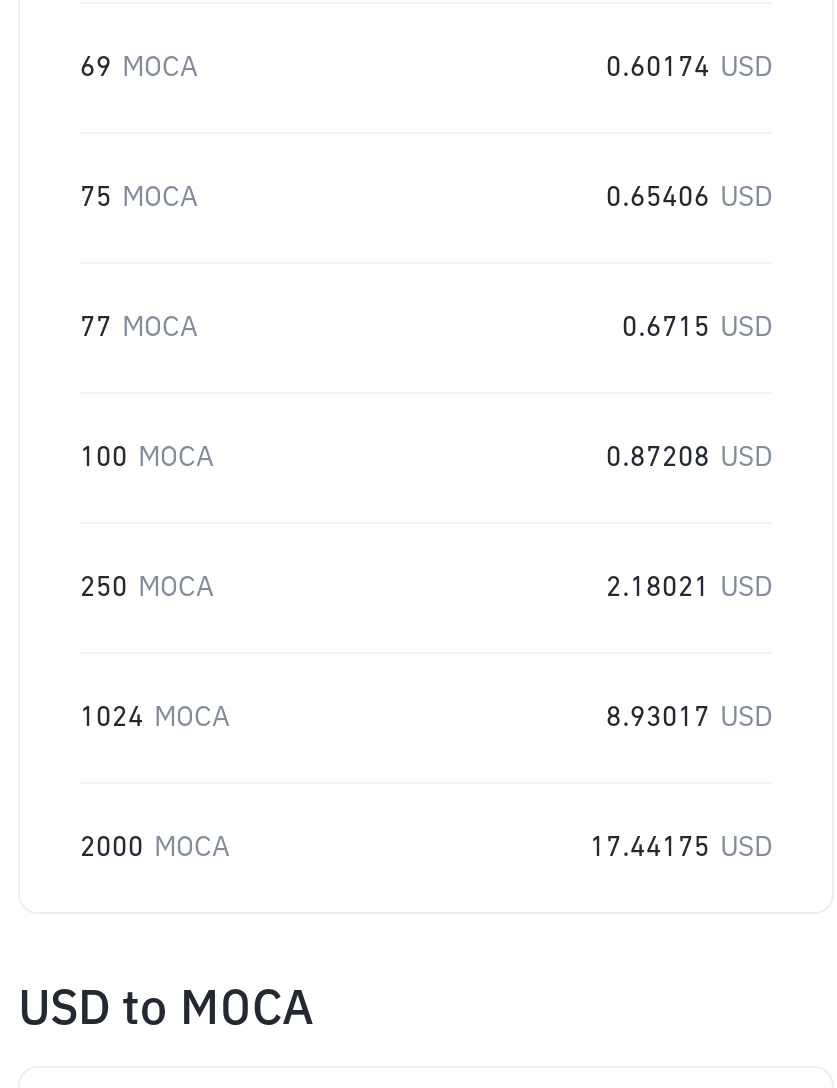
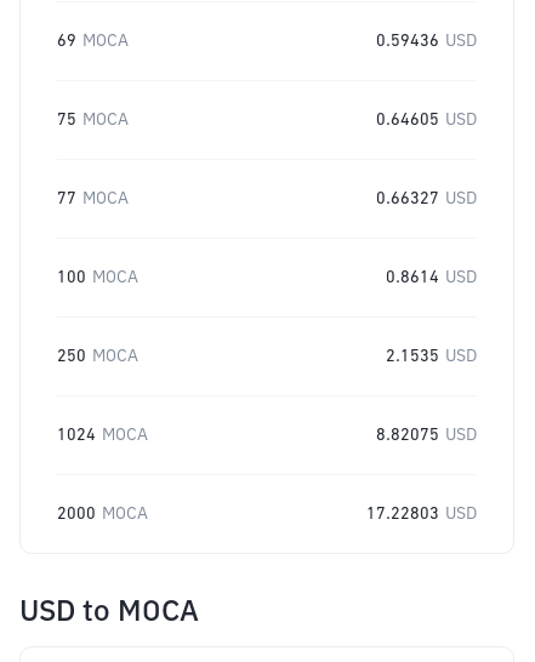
- 0.60174 USD
+ 0.59436 USD

- 0.65406 USD
+ 0.64605 USD

- 0.6715 USD
+ 0.66327 USD

- 0.87208 USD
+ 0.8614 USD

- 2.18021 USD
+ 2.1535 USD

- 8.93017 USD
+ 8.82075 USD

- 17.44175 USD
+ 17.22803 USD
